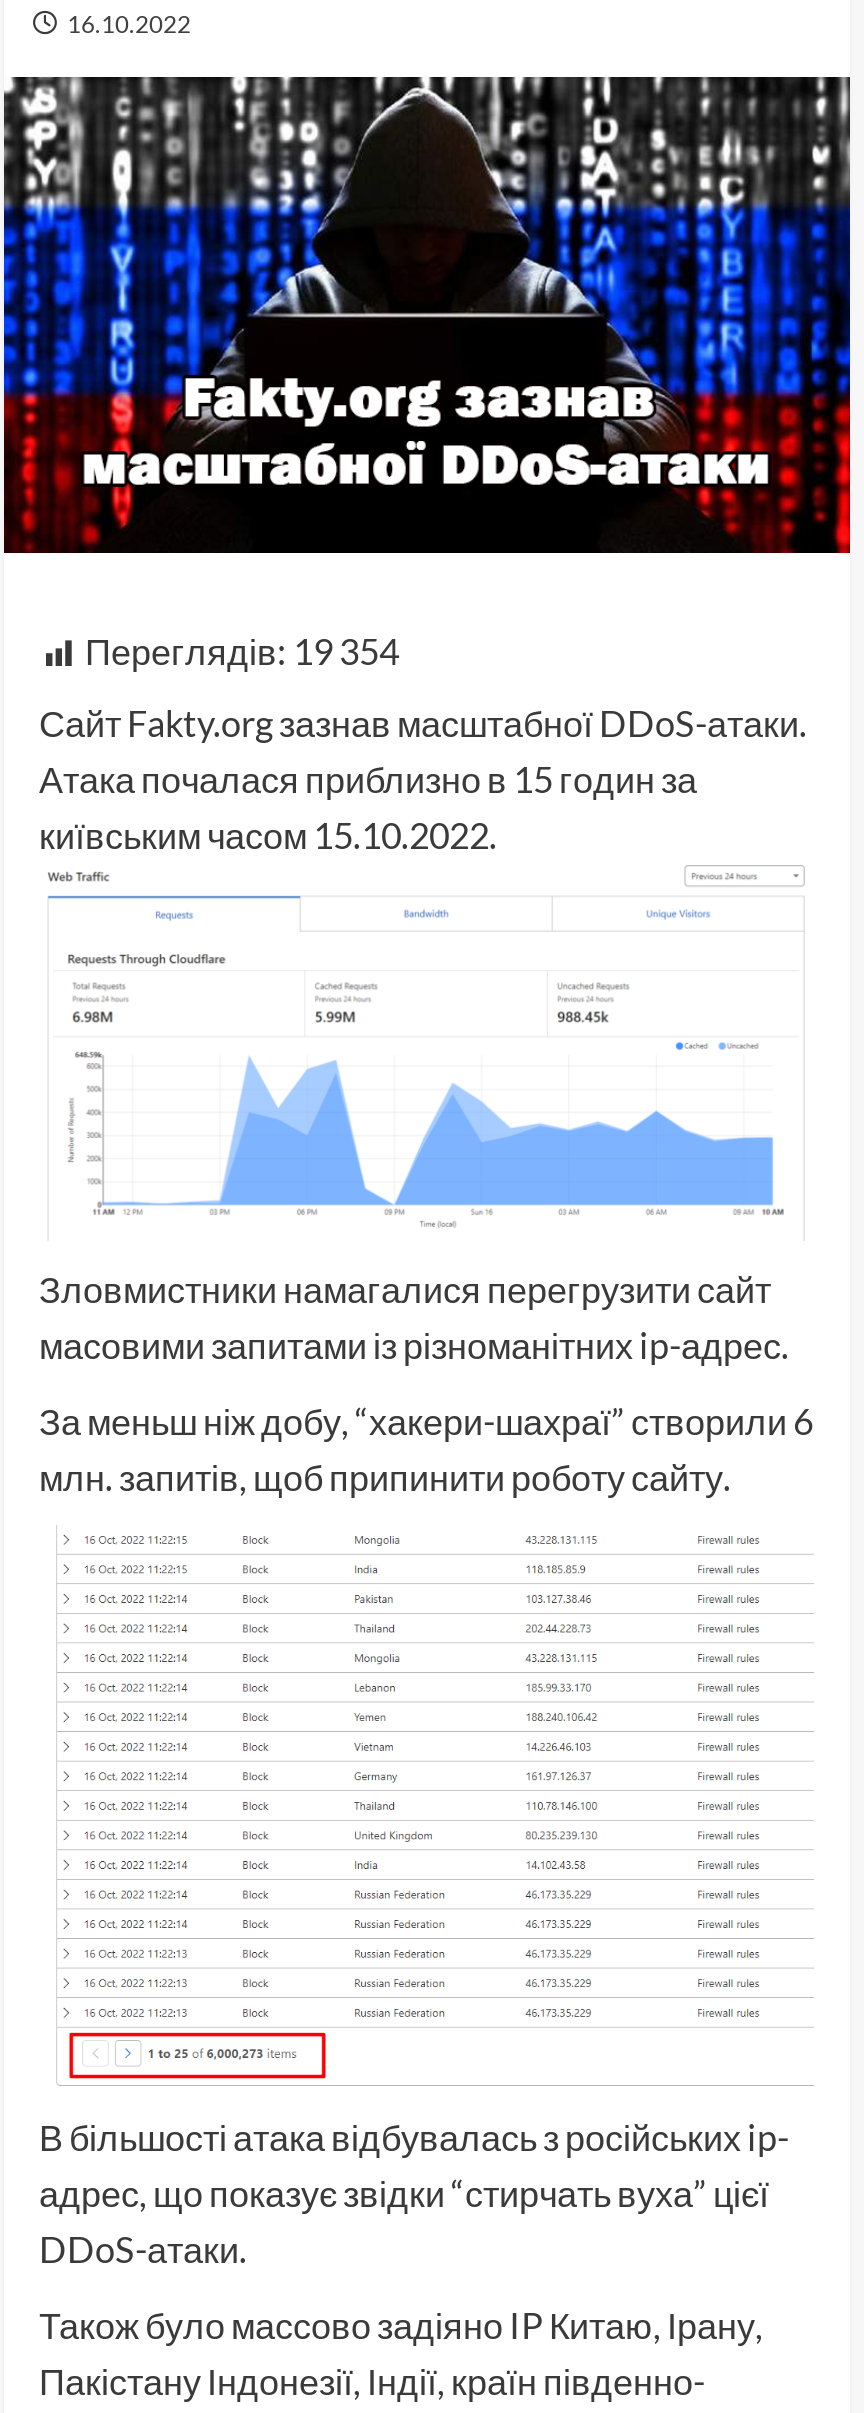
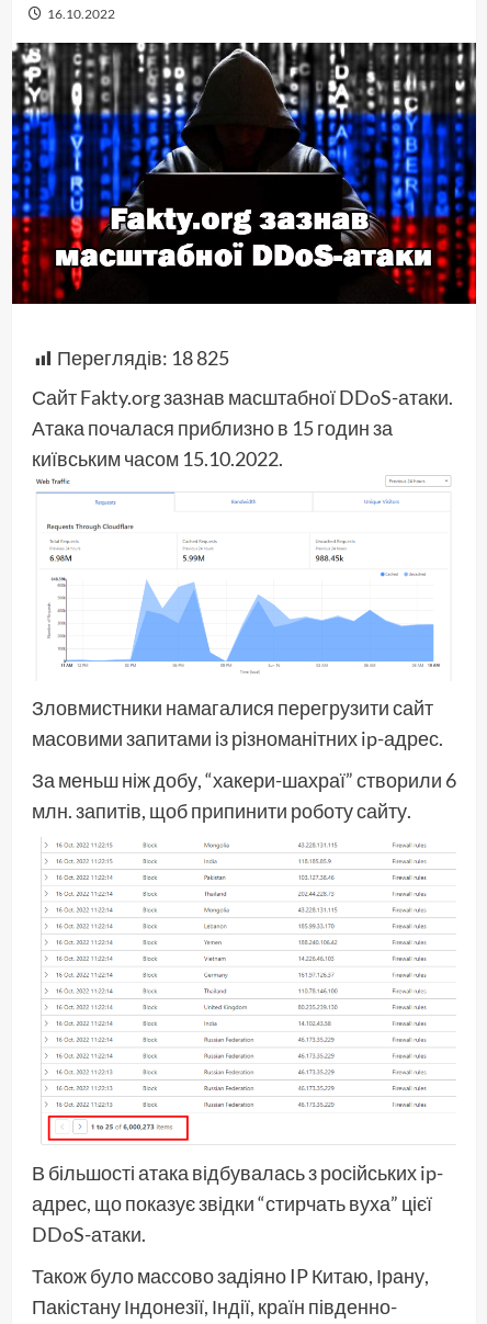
- Переглядів: 19 354
+ Переглядів: 18 825
